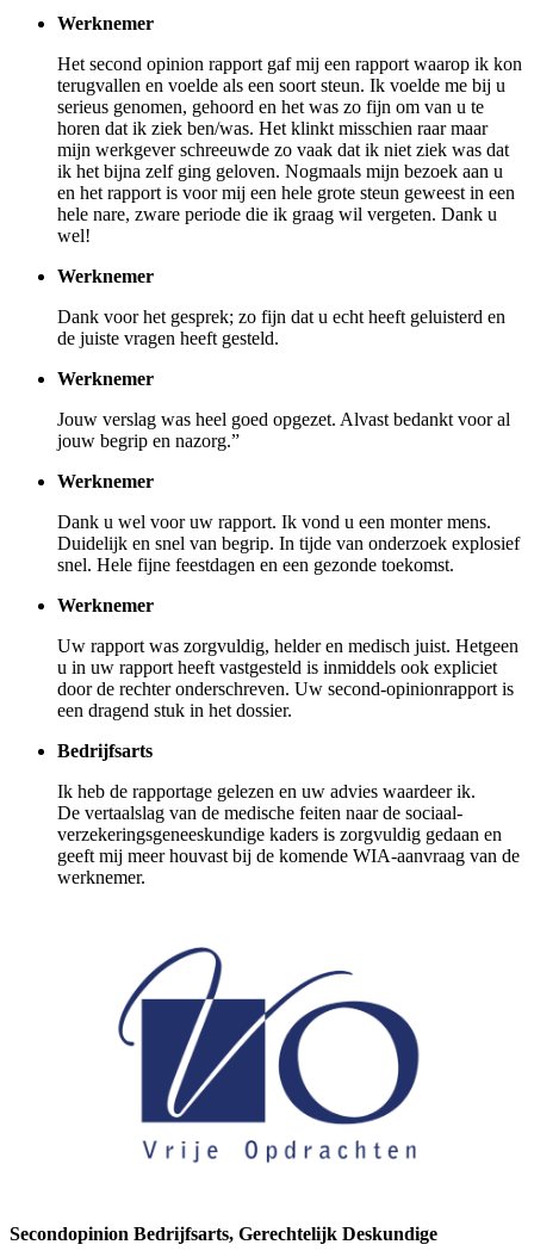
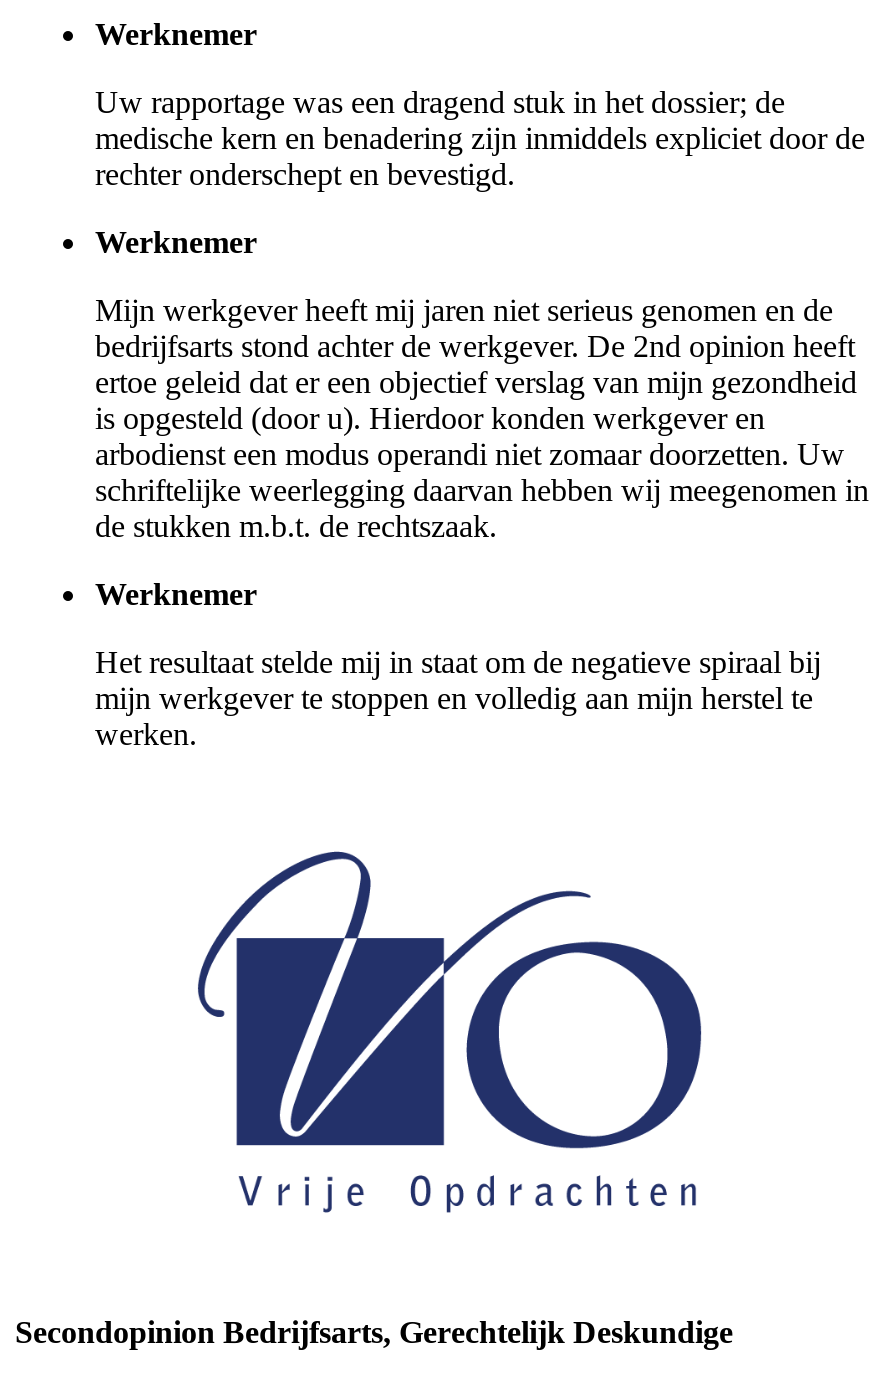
- Het second opinion rapport gaf mij een rapport waarop ik kon
- terugvallen en voelde als een soort steun. Ik voelde me bij u
- serieus genomen, gehoord en het was zo fijn om van u te
- horen dat ik ziek ben/was. Het klinkt misschien raar maar
- mijn werkgever schreeuwde zo vaak dat ik niet ziek was dat
- ik het bijna zelf ging geloven. Nogmaals mijn bezoek aan u
- en het rapport is voor mij een hele grote steun geweest in een
- hele nare, zware periode die ik graag wil vergeten. Dank u
- wel!
+ Uw rapportage was een dragend stuk in het dossier; de
+ medische kern en benadering zijn inmiddels expliciet door de
+ rechter onderschept en bevestigd.

- Dank voor het gesprek; zo fijn dat u echt heeft geluisterd en
- de juiste vragen heeft gesteld.
+ Mijn werkgever heeft mij jaren niet serieus genomen en de
+ bedrijfsarts stond achter de werkgever. De 2nd opinion heeft
+ ertoe geleid dat er een objectief verslag van mijn gezondheid
+ is opgesteld (door u). Hierdoor konden werkgever en
+ arbodienst een modus operandi niet zomaar doorzetten. Uw
+ schriftelijke weerlegging daarvan hebben wij meegenomen in
+ de stukken m.b.t. de rechtszaak.

- Jouw verslag was heel goed opgezet. Alvast bedankt voor al
- jouw begrip en nazorg.”
- Werknemer
- Dank u wel voor uw rapport. Ik vond u een monter mens.
- Duidelijk en snel van begrip. In tijde van onderzoek explosief
- snel. Hele fijne feestdagen en een gezonde toekomst.
- Werknemer
- Uw rapport was zorgvuldig, helder en medisch juist. Hetgeen
- u in uw rapport heeft vastgesteld is inmiddels ook expliciet
- door de rechter onderschreven. Uw second-opinionrapport is
- een dragend stuk in het dossier.
- Bedrijfsarts
- Ik heb de rapportage gelezen en uw advies waardeer ik.
- De vertaalslag van de medische feiten naar de sociaal-
- verzekeringsgeneeskundige kaders is zorgvuldig gedaan en
- geeft mij meer houvast bij de komende WIA-aanvraag van de
- werknemer.
+ Het resultaat stelde mij in staat om de negatieve spiraal bij
+ mijn werkgever te stoppen en volledig aan mijn herstel te
+ werken.
